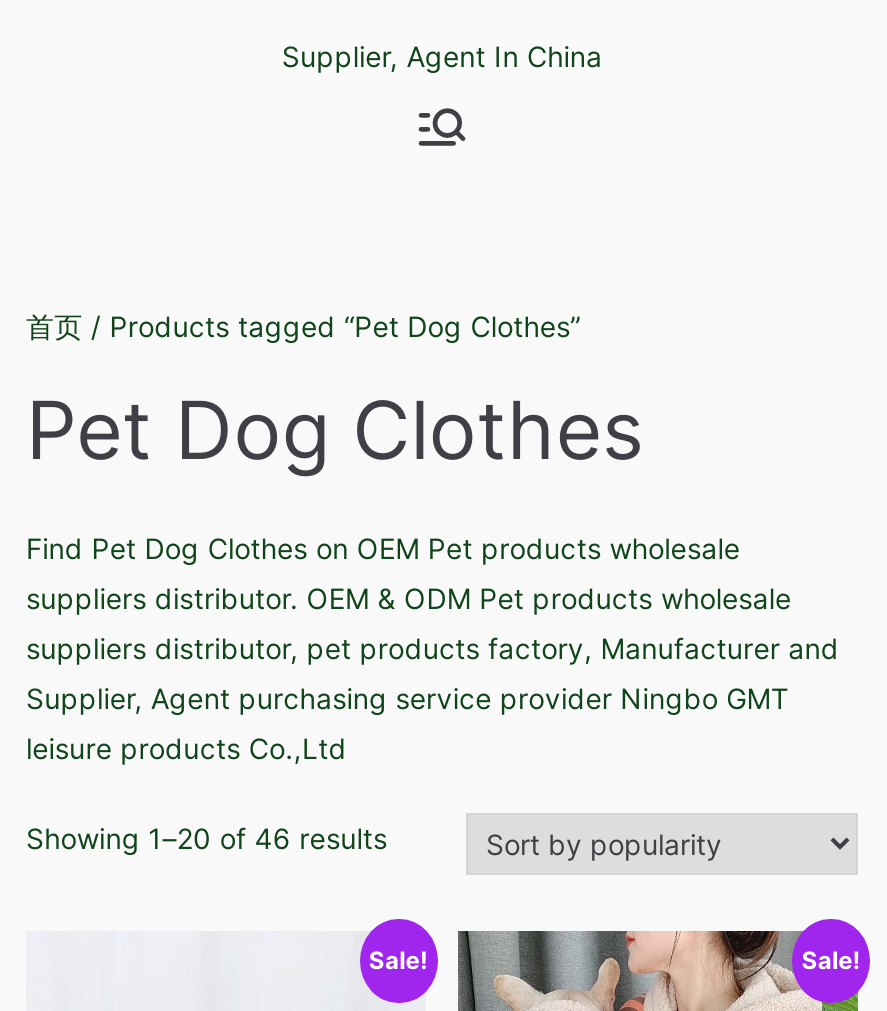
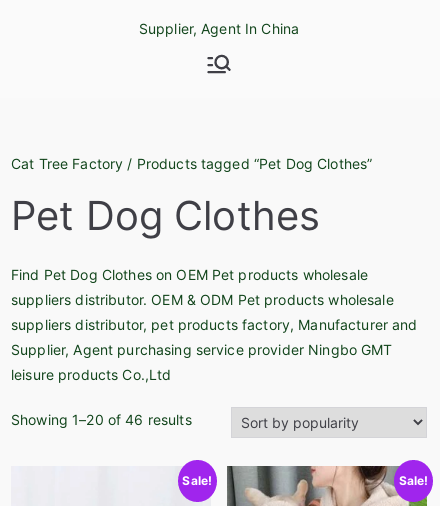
- 首页/ Products tagged “Pet Dog Clothes”
+ Cat Tree Factory / Products tagged “Pet Dog Clothes”
